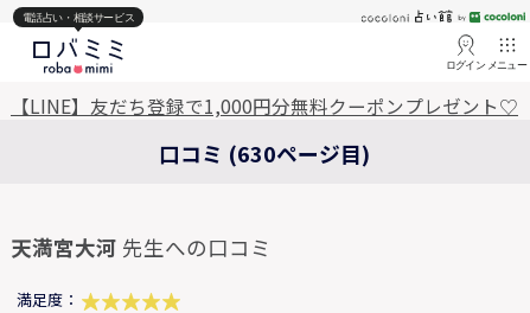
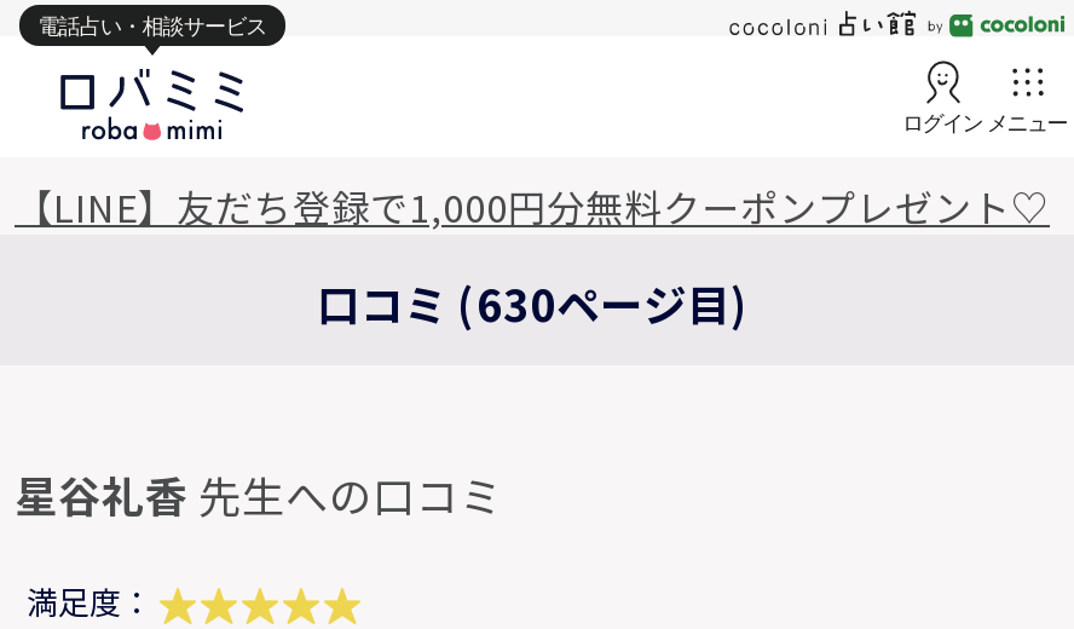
- 天満宮大河先生への口コミ
+ 星谷礼香先生への口コミ
